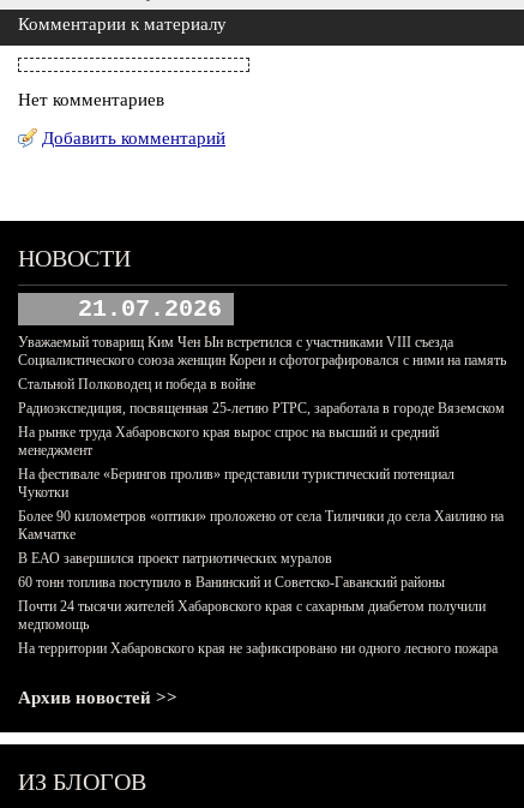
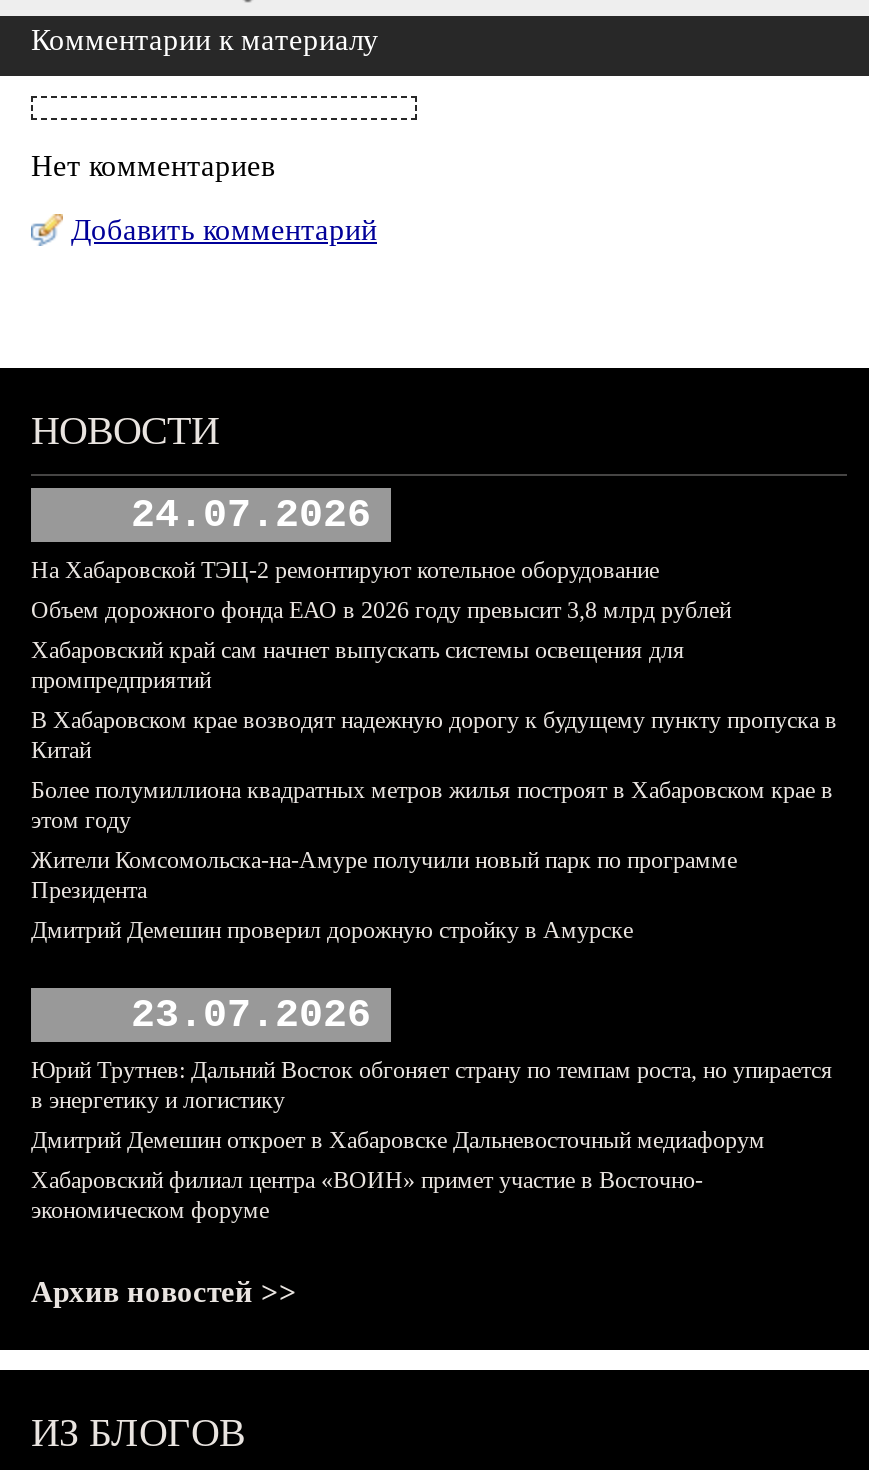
- 21.07.2026
- Уважаемый товарищ Ким Чен Ын встретился с участниками VIII съезда
- Социалистического союза женщин Кореи и сфотографировался с ними на память
- Стальной Полководец и победа в войне
- Радиоэкспедиция, посвященная 25-летию РТРС, заработала в городе Вяземском
- На рынке труда Хабаровского края вырос спрос на высший и средний
- менеджмент
- На фестивале «Берингов пролив» представили туристический потенциал
- Чукотки
- Более 90 километров «оптики» проложено от села Тиличики до села Хаилино на
- Камчатке
- В ЕАО завершился проект патриотических муралов
- 60 тонн топлива поступило в Ванинский и Советско-Гаванский районы
- Почти 24 тысячи жителей Хабаровского края с сахарным диабетом получили
- медпомощь
- На территории Хабаровского края не зафиксировано ни одного лесного пожара
+ 24.07.2026
+ На Хабаровской ТЭЦ-2 ремонтируют котельное оборудование
+ Объем дорожного фонда ЕАО в 2026 году превысит 3,8 млрд рублей
+ Хабаровский край сам начнет выпускать системы освещения для
+ промпредприятий
+ В Хабаровском крае возводят надежную дорогу к будущему пункту пропуска в
+ Китай
+ Более полумиллиона квадратных метров жилья построят в Хабаровском крае в
+ этом году
+ Жители Комсомольска-на-Амуре получили новый парк по программе
+ Президента
+ Дмитрий Демешин проверил дорожную стройку в Амурске
+ 23.07.2026
+ Юрий Трутнев: Дальний Восток обгоняет страну по темпам роста, но упирается
+ в энергетику и логистику
+ Дмитрий Демешин откроет в Хабаровске Дальневосточный медиафорум
+ Хабаровский филиал центра «ВОИН» примет участие в Восточно-
+ экономическом форуме
